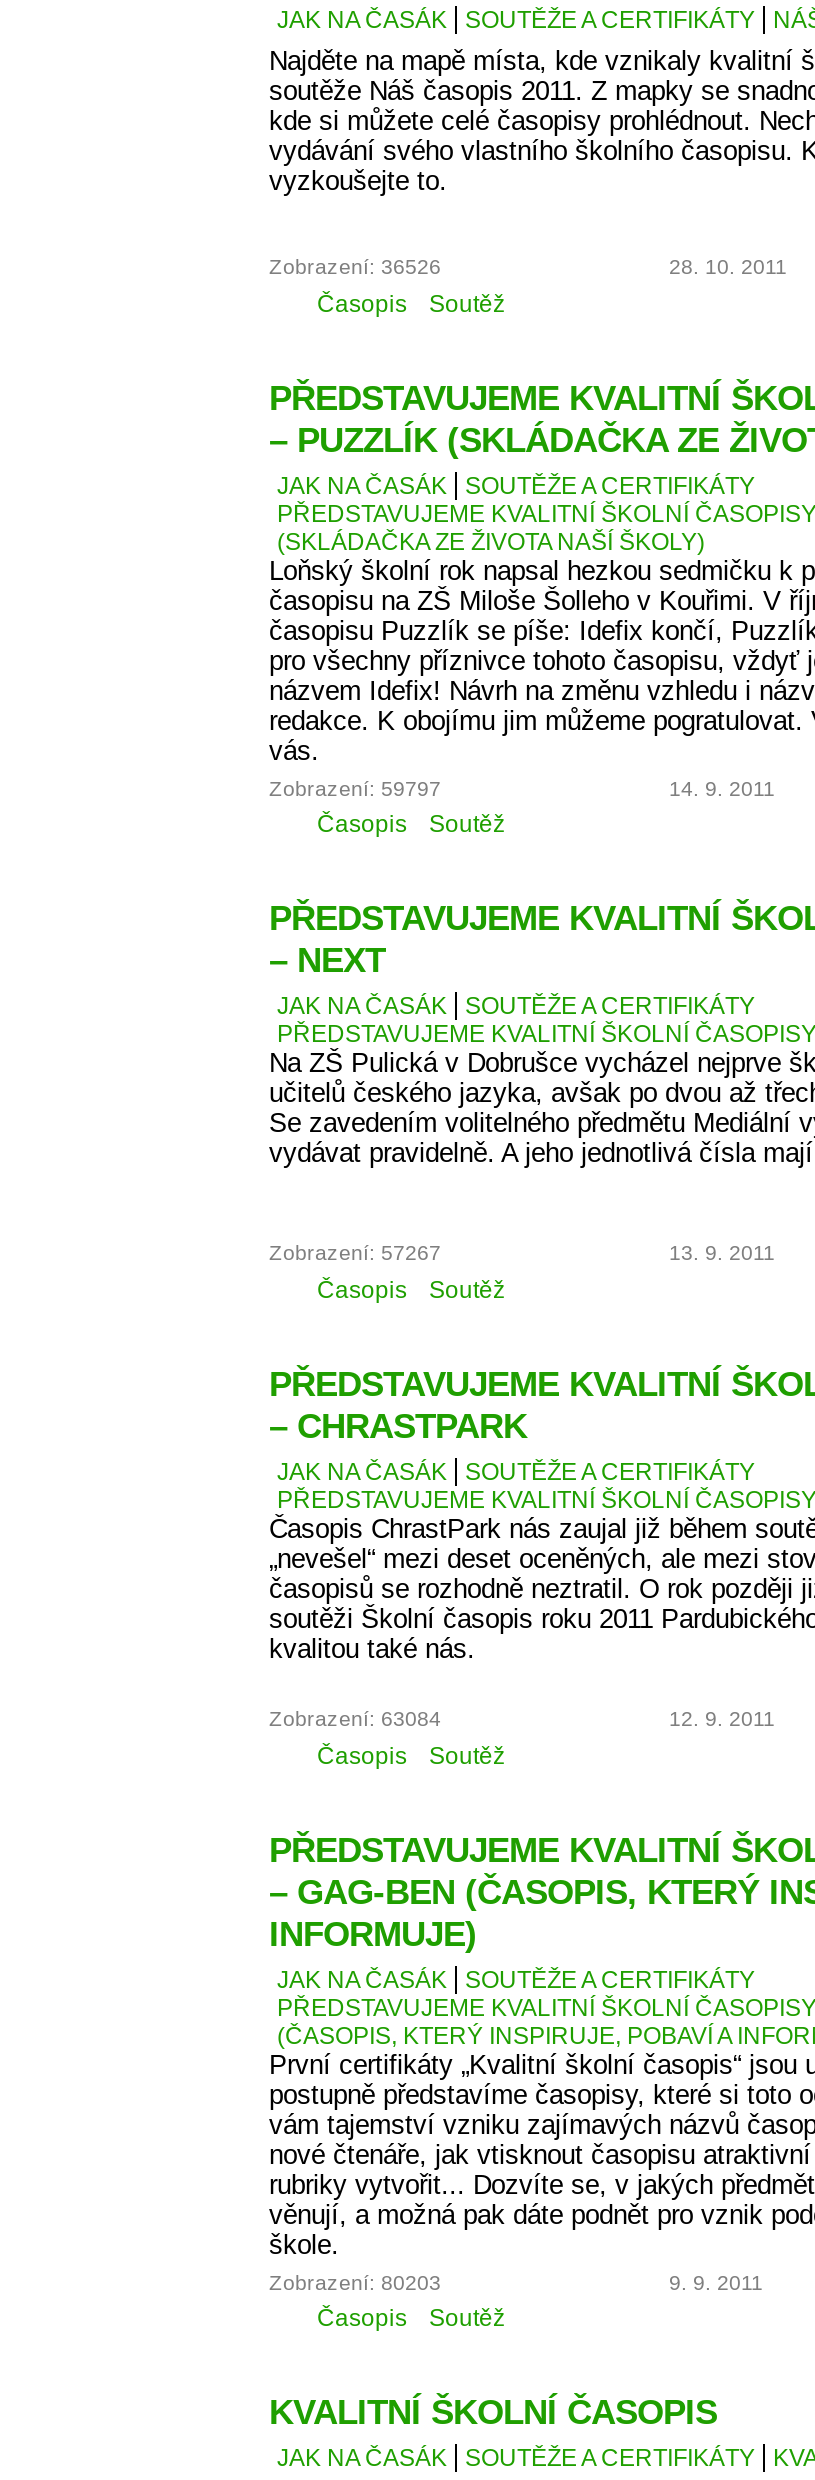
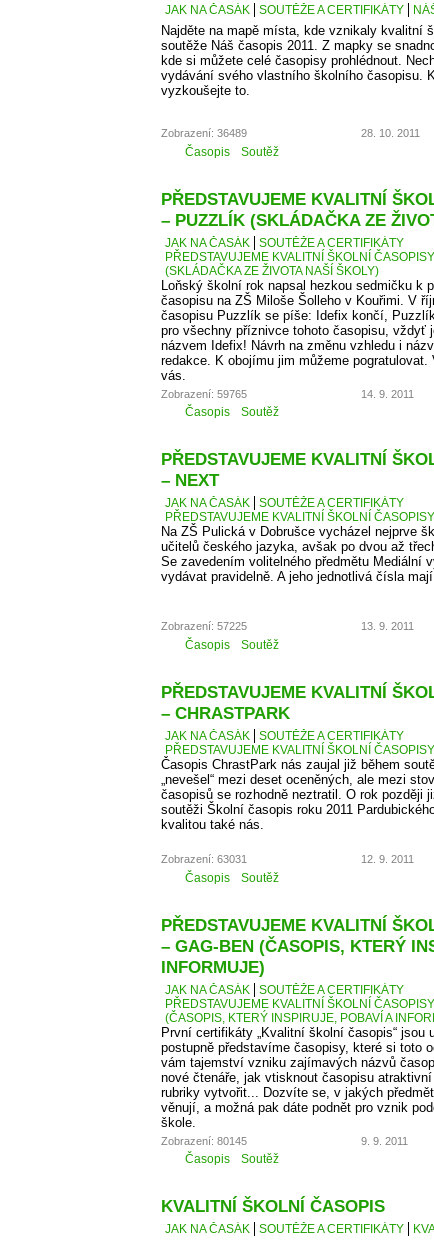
- Zobrazení: 36526
+ Zobrazení: 36489

- Zobrazení: 59797
+ Zobrazení: 59765

- Zobrazení: 57267
+ Zobrazení: 57225

- Zobrazení: 63084
+ Zobrazení: 63031

- Zobrazení: 80203
+ Zobrazení: 80145
